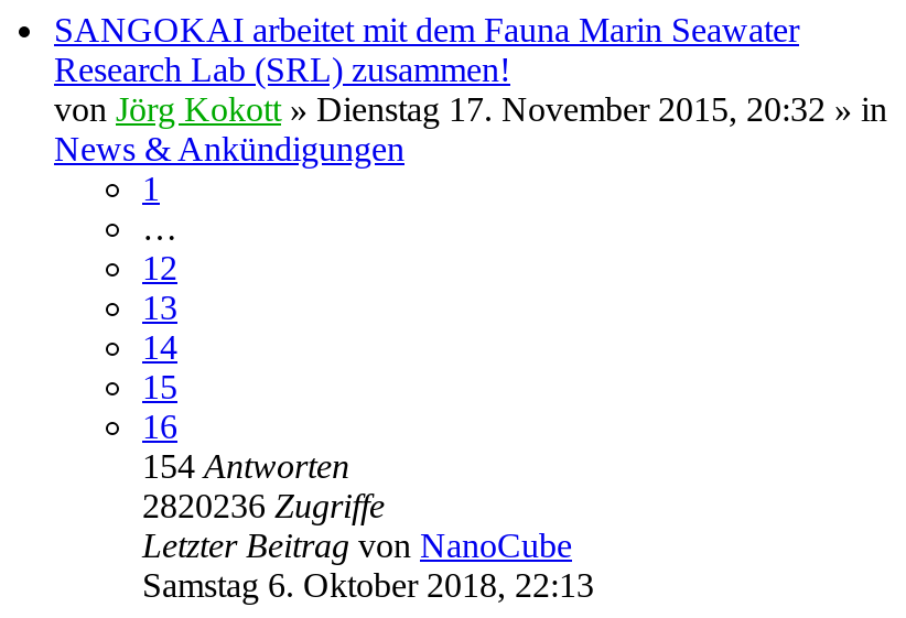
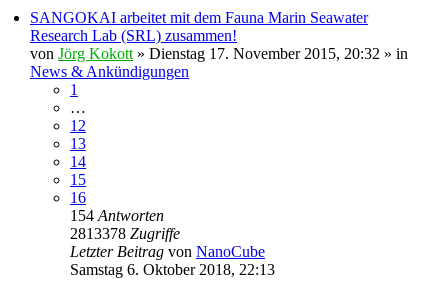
- 2820236 Zugriffe
+ 2813378 Zugriffe
